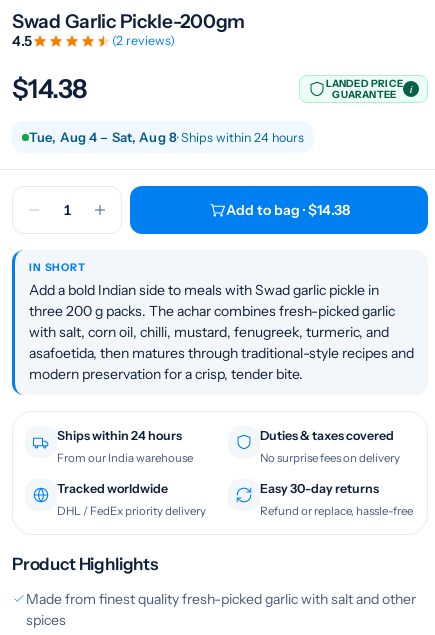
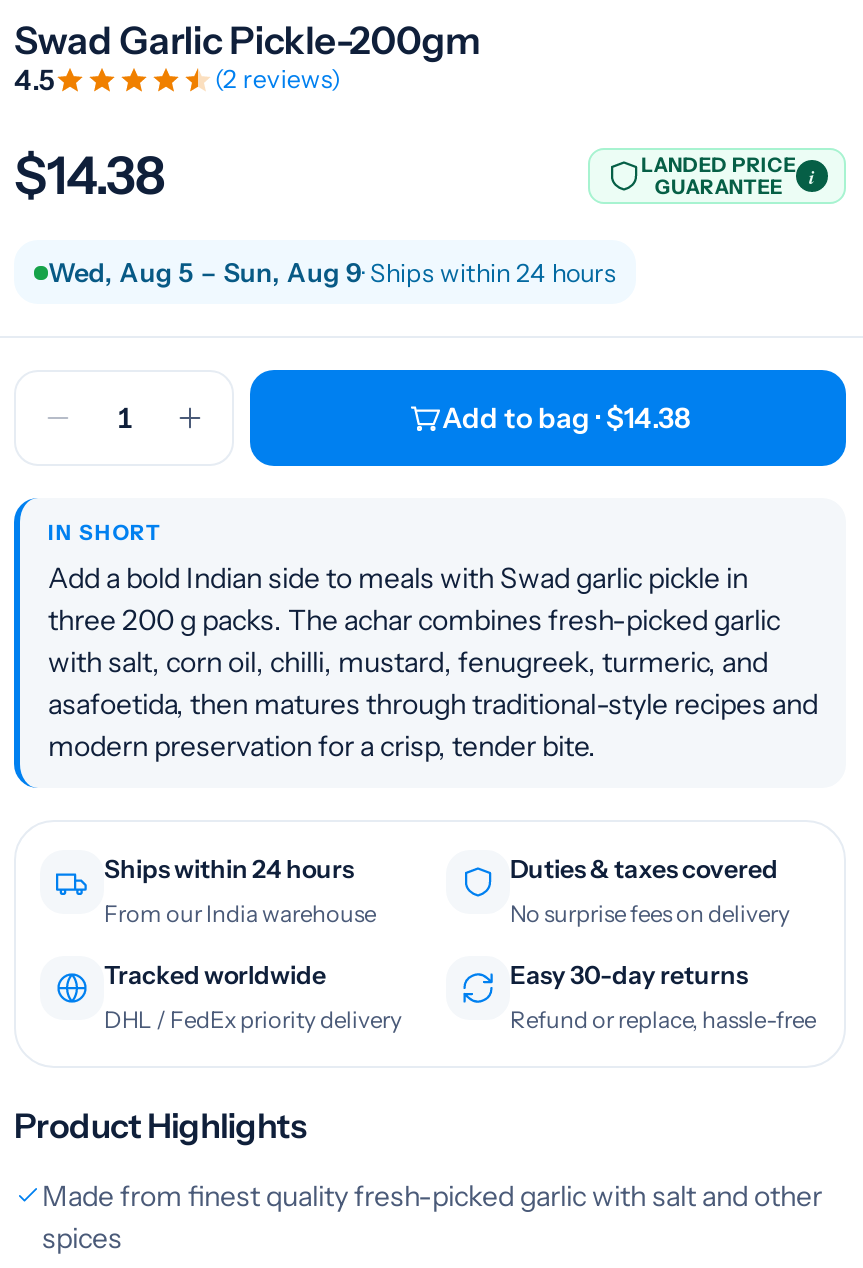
- Tue, Aug 4 – Sat, Aug 8 · Ships within 24 hours
+ Wed, Aug 5 – Sun, Aug 9 · Ships within 24 hours
